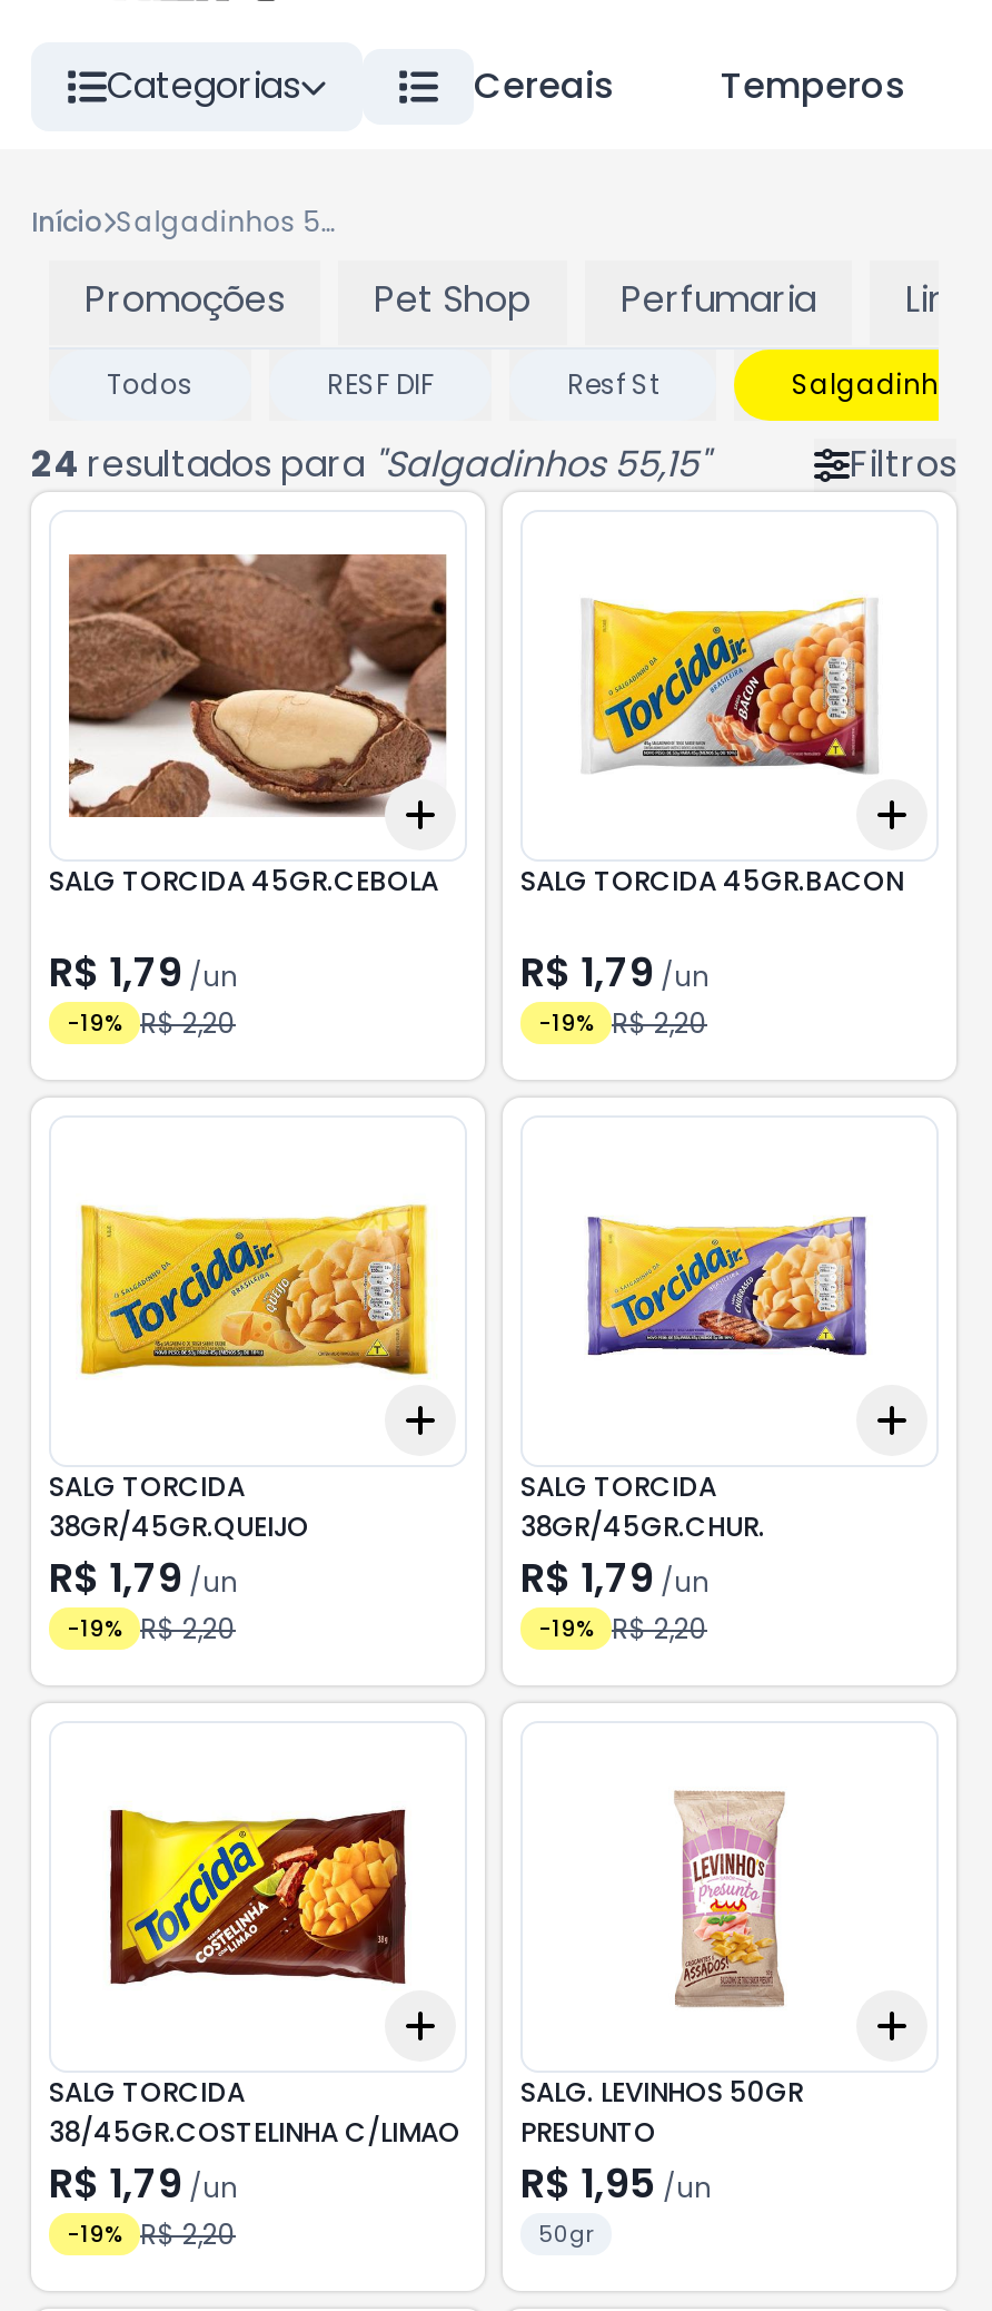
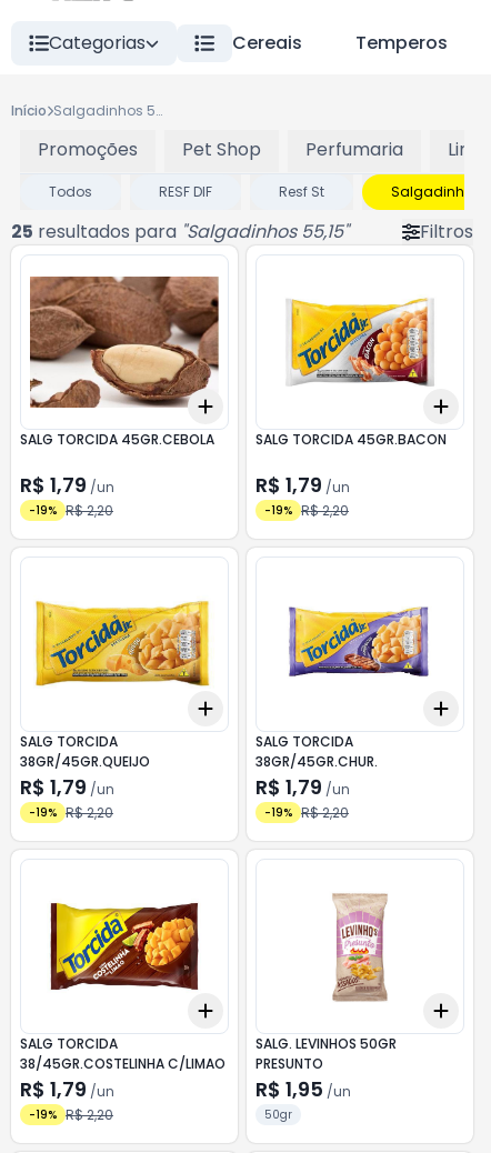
- 24 resultados para " Salgadinhos 55,15"
+ 25 resultados para " Salgadinhos 55,15"
